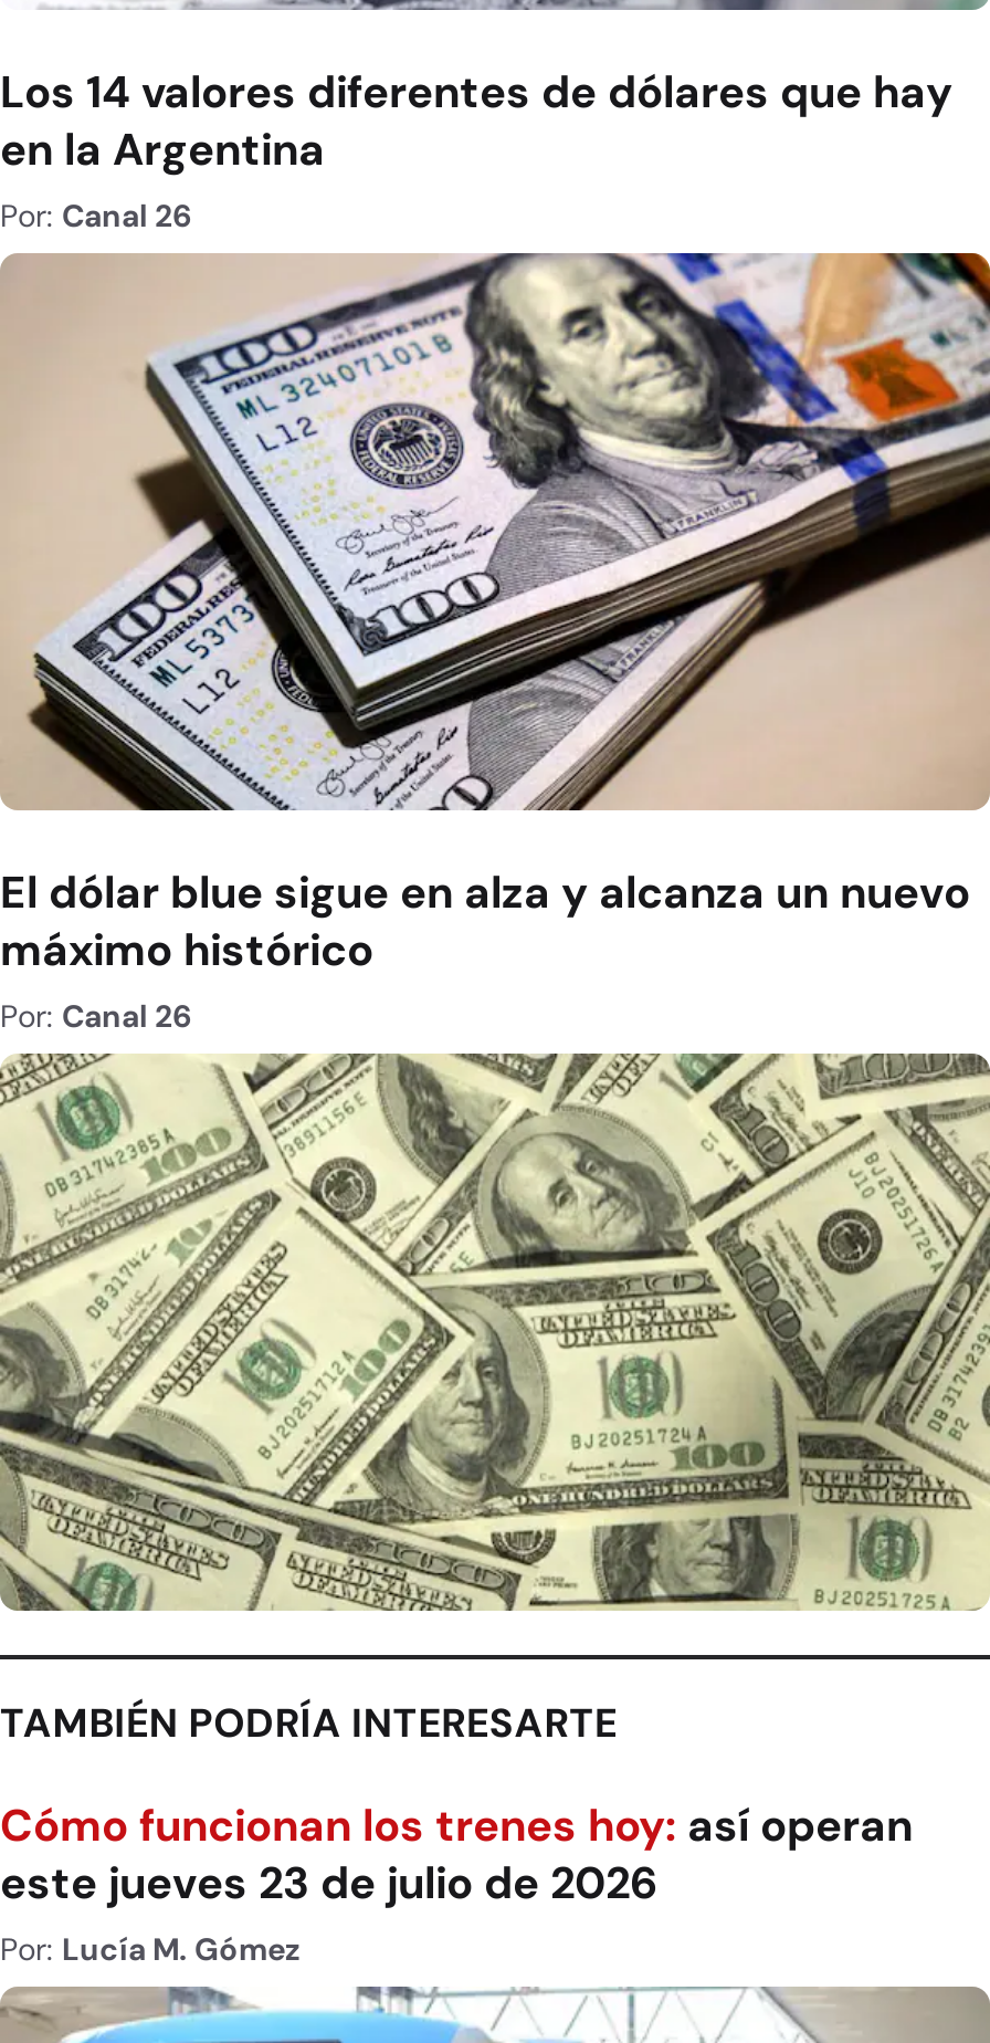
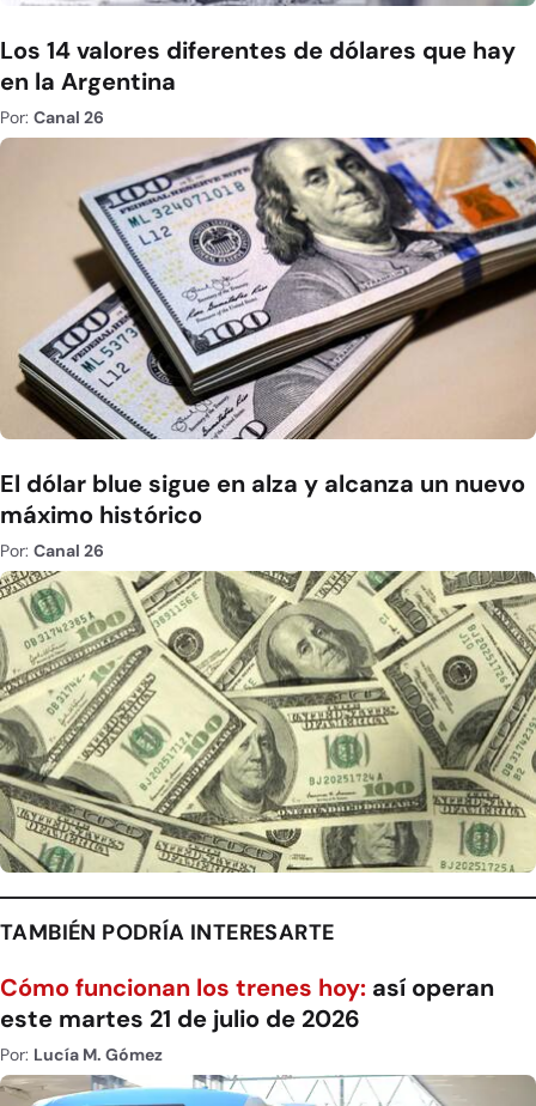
- este jueves 23 de julio de 2026
+ este martes 21 de julio de 2026
